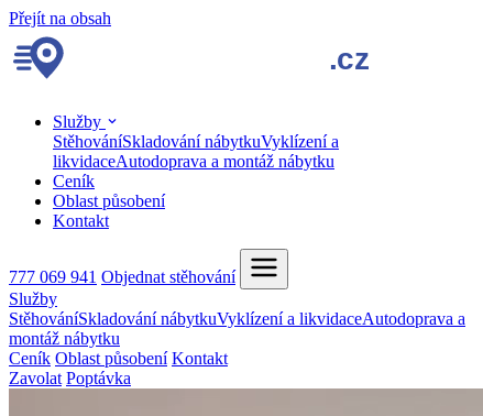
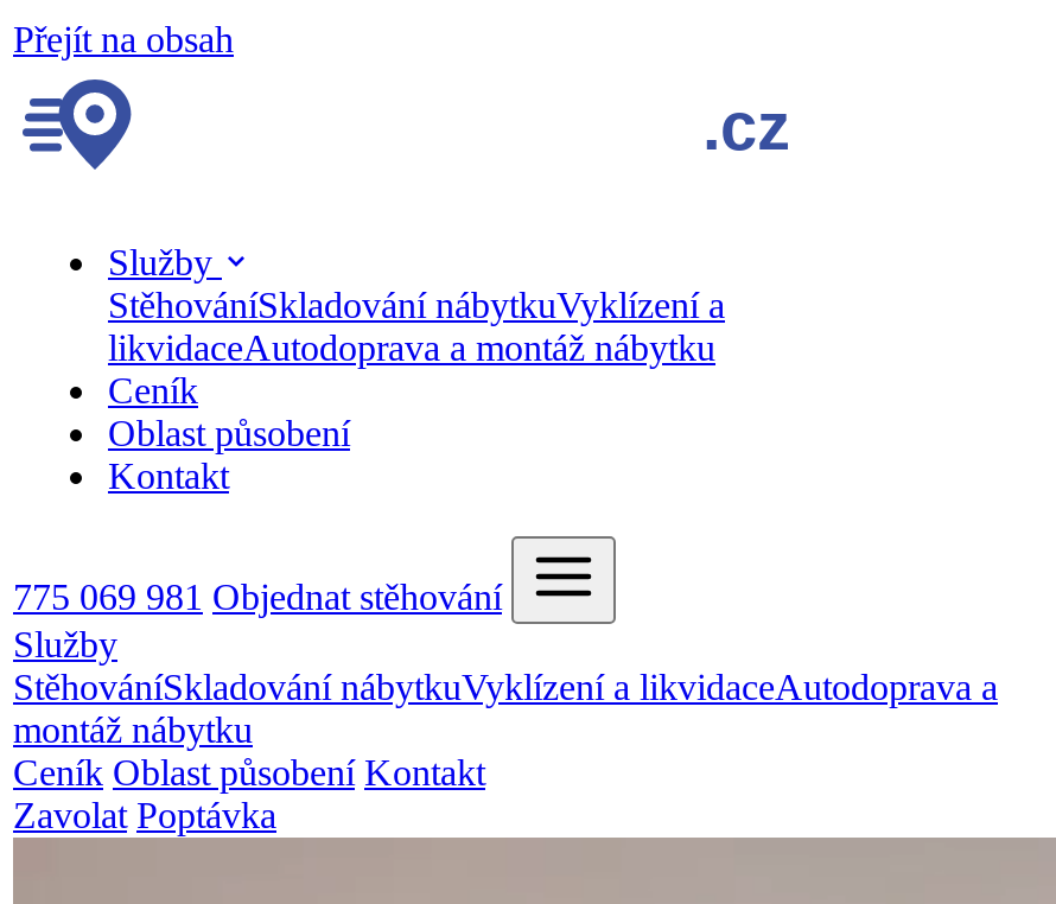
- 777 069 941 Objednat stěhování
+ 775 069 981 Objednat stěhování
